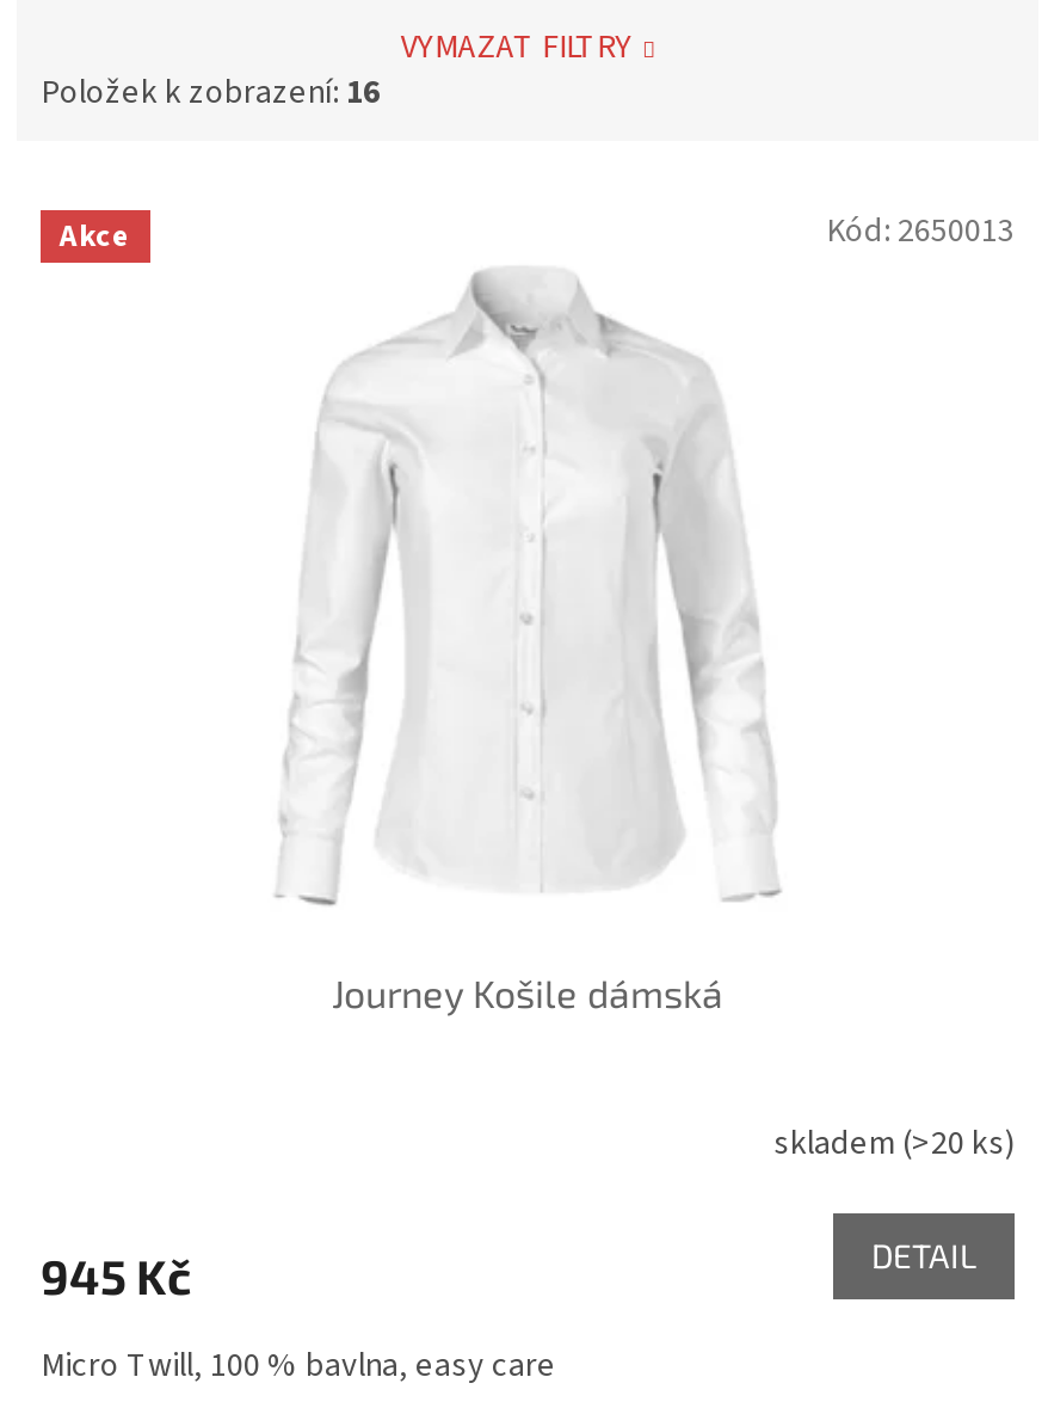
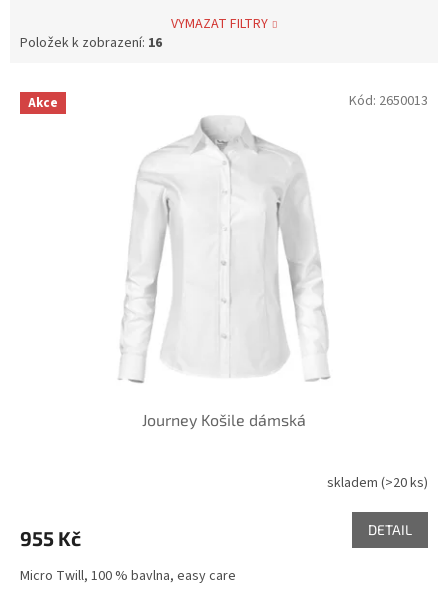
- 945 Kč
+ 955 Kč
